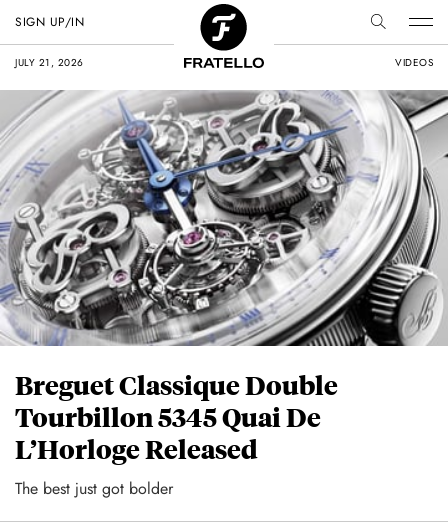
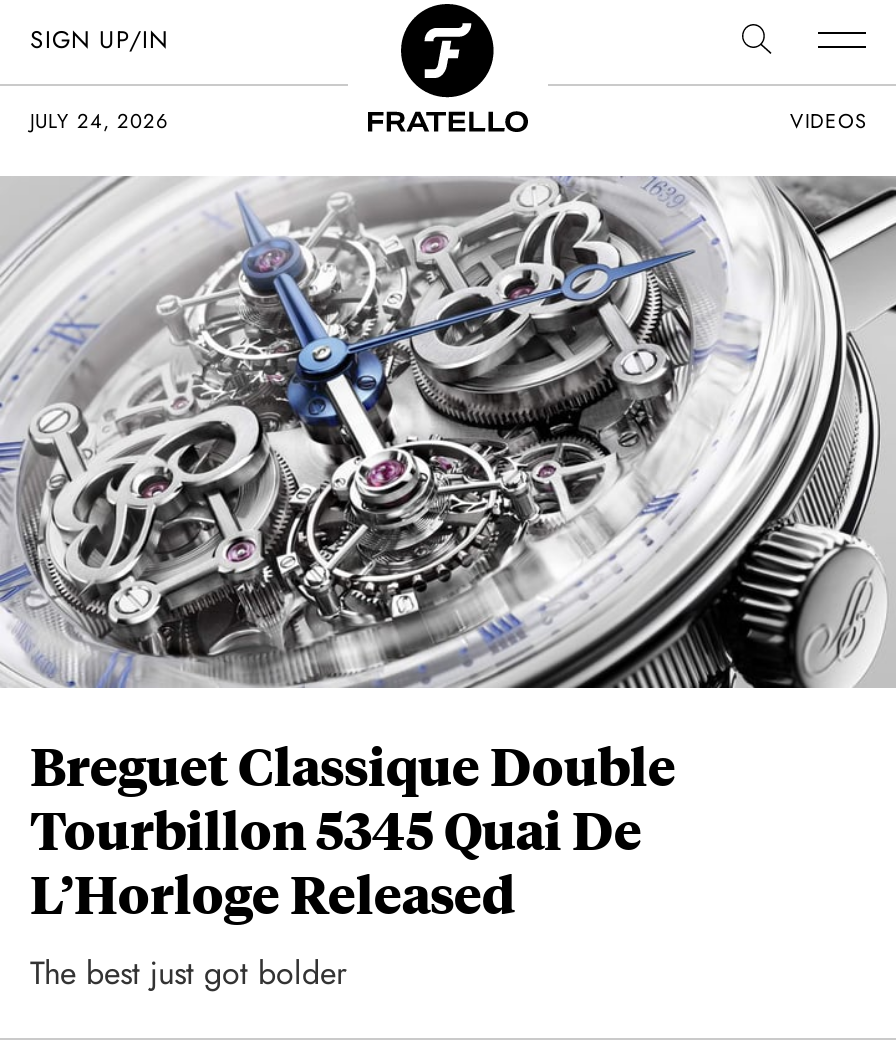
- JULY 21, 2026
+ JULY 24, 2026
